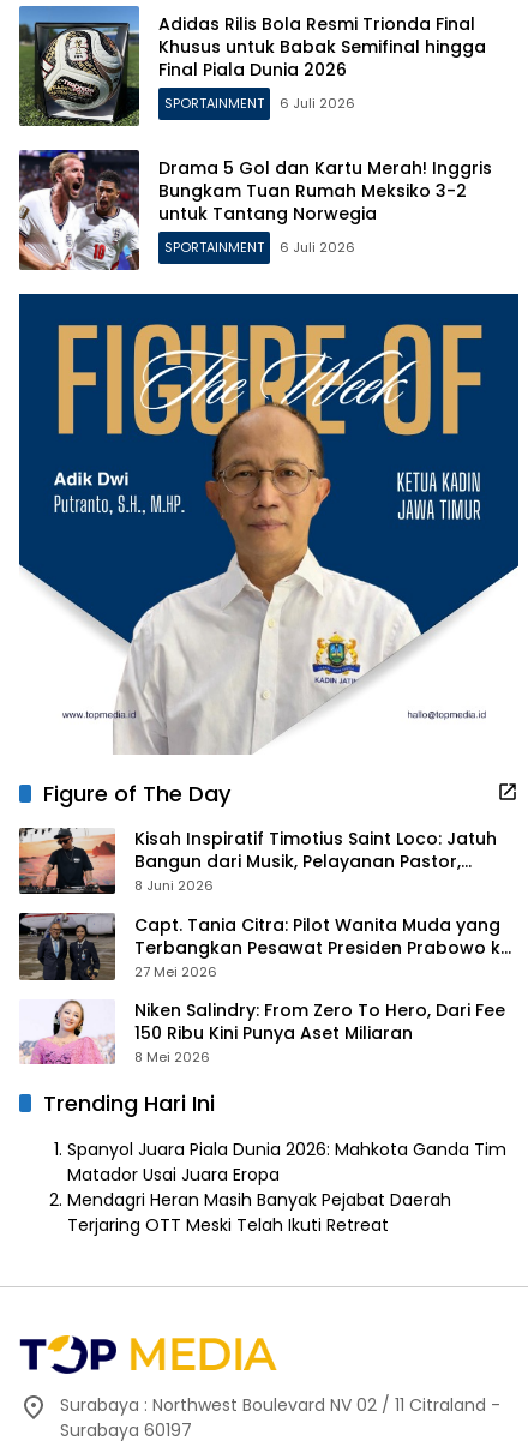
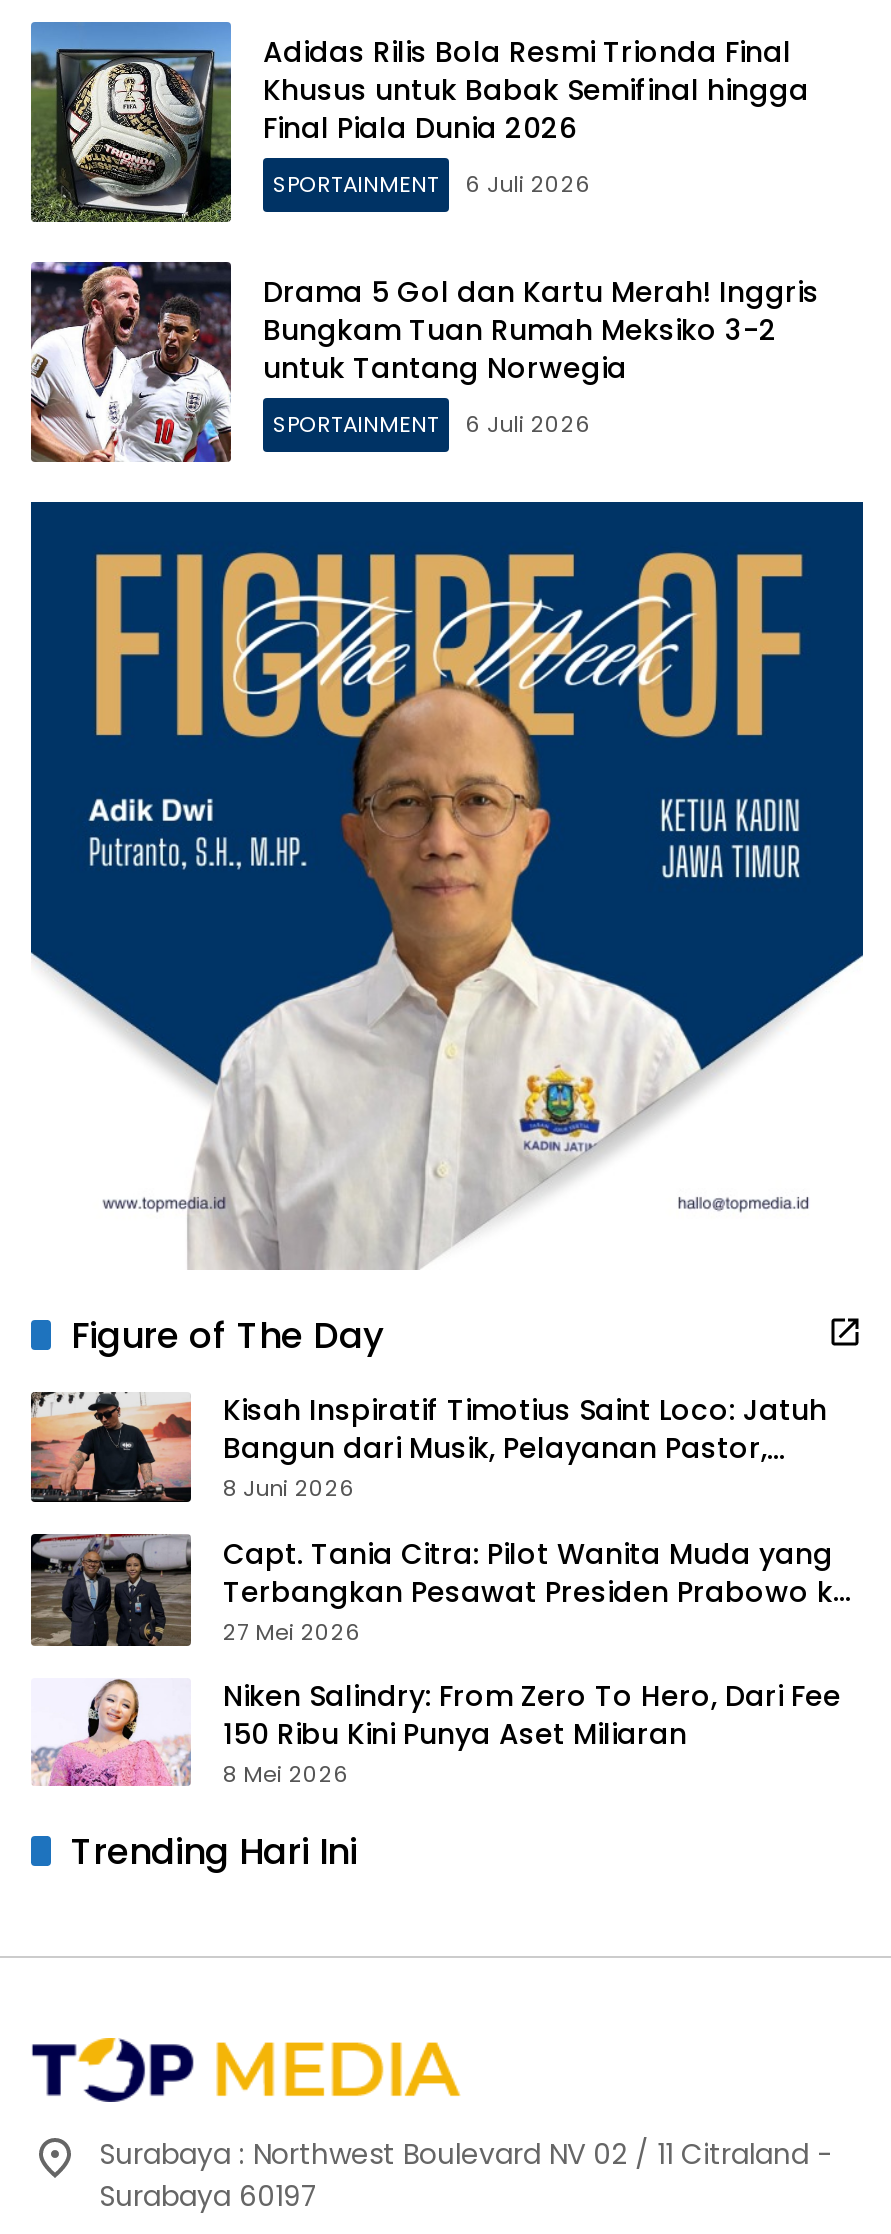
- Spanyol Juara Piala Dunia 2026: Mahkota Ganda Tim
- Matador Usai Juara Eropa
- Mendagri Heran Masih Banyak Pejabat Daerah
- Terjaring OTT Meski Telah Ikuti Retreat
